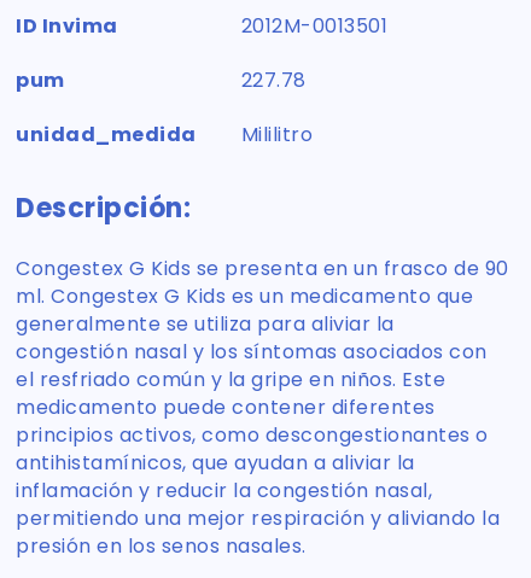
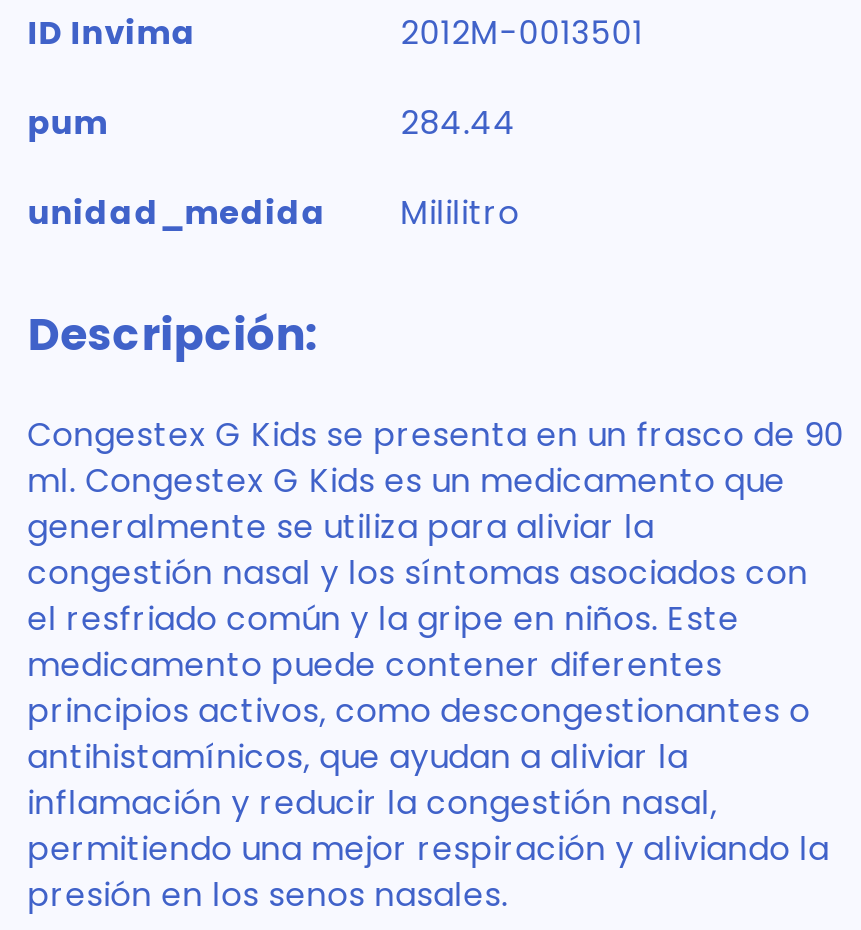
- 227.78
+ 284.44
